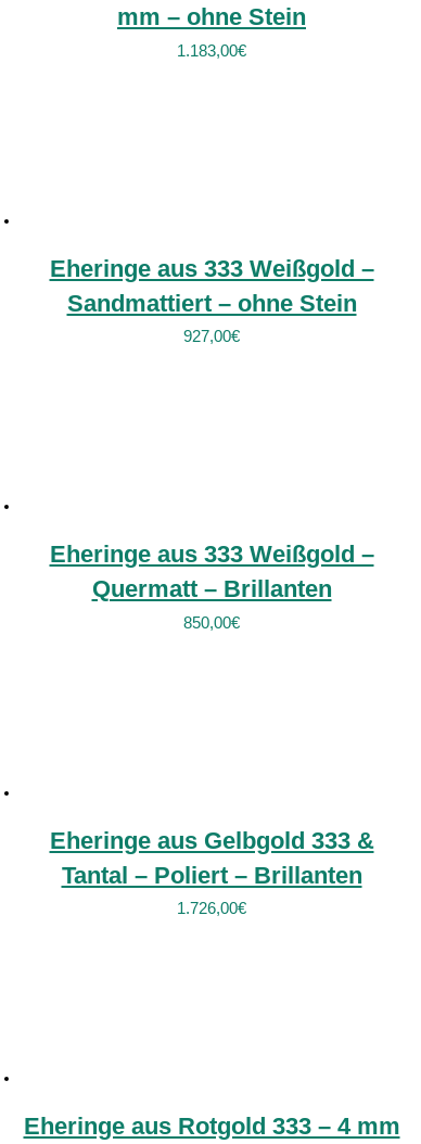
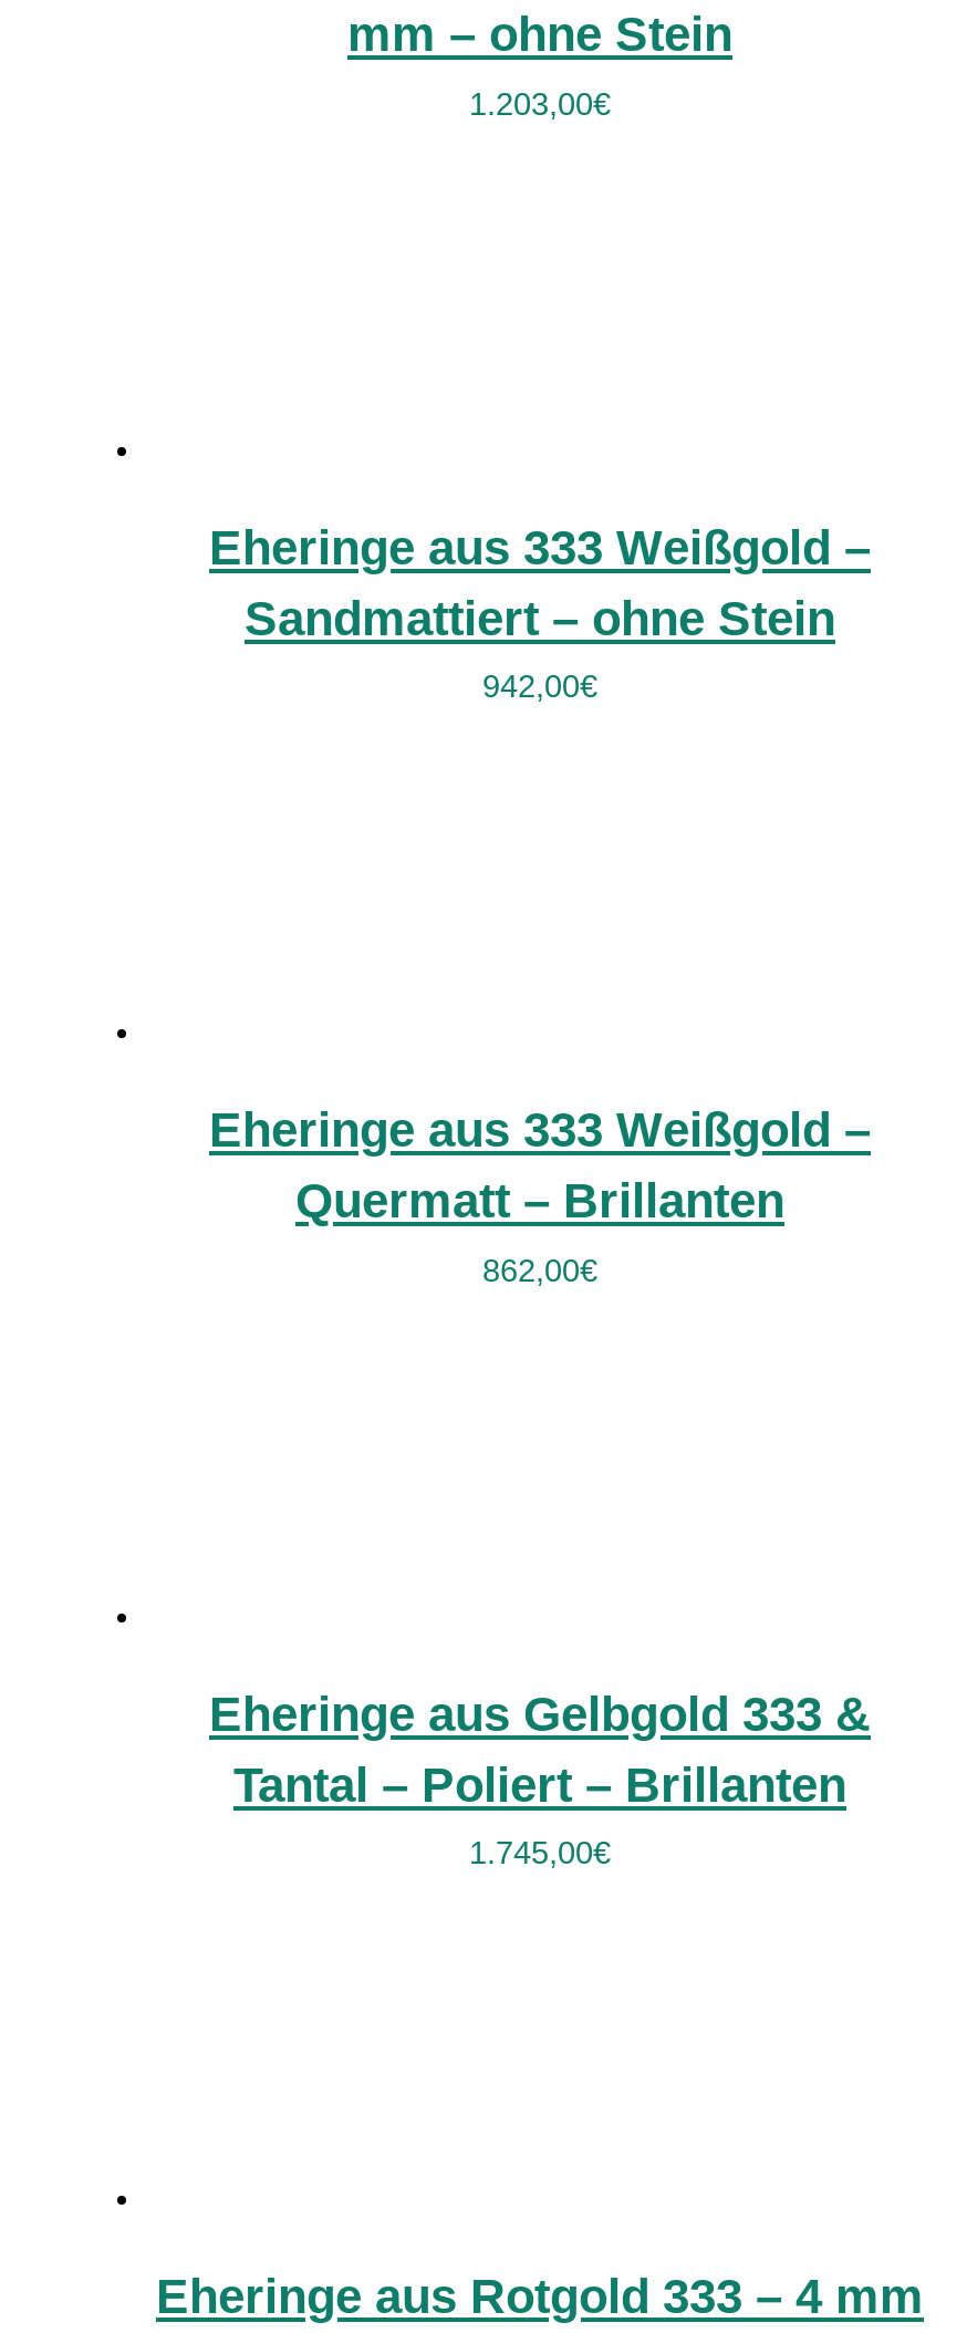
- 1.183,00€
+ 1.203,00€

- 927,00€
+ 942,00€

- 850,00€
+ 862,00€

- 1.726,00€
+ 1.745,00€
